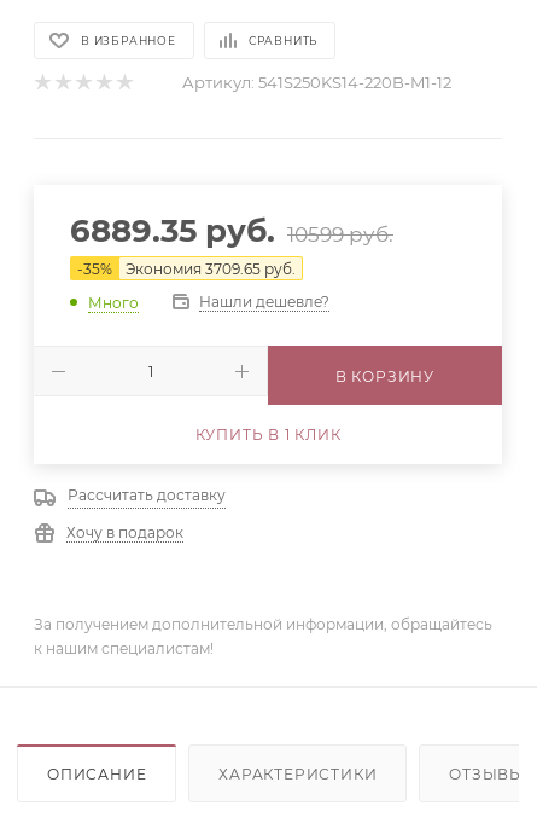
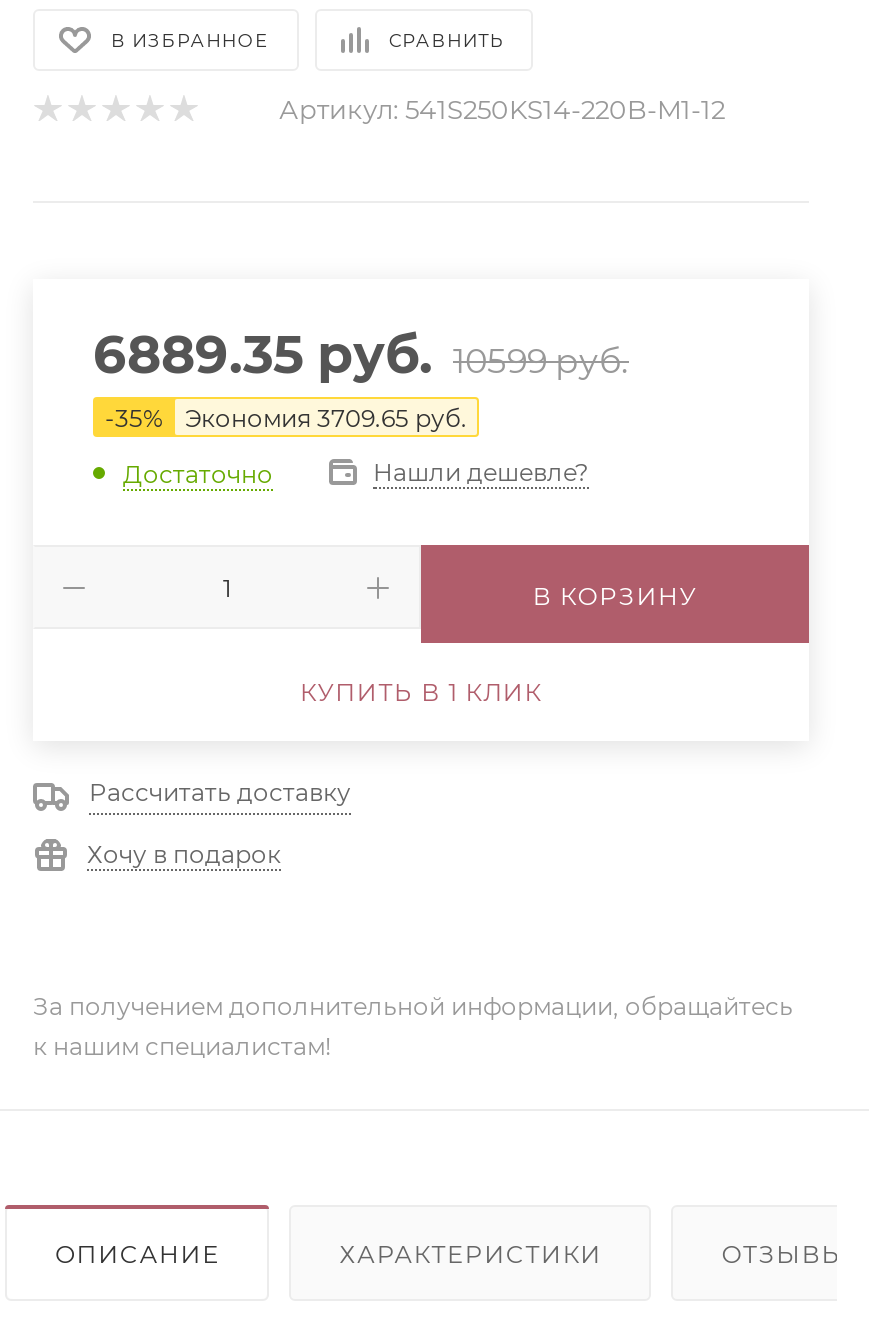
- Много
+ Достаточно
